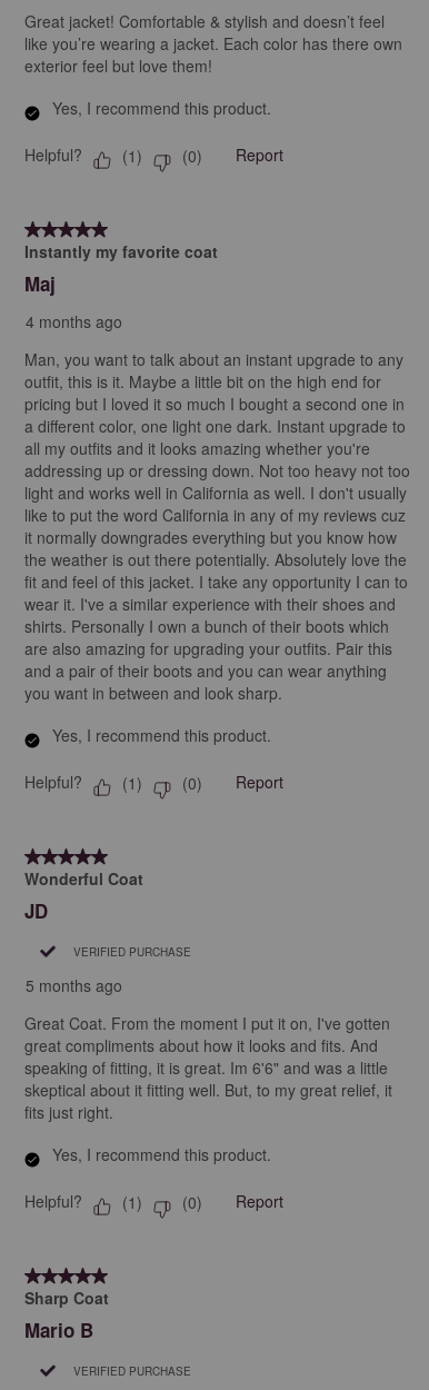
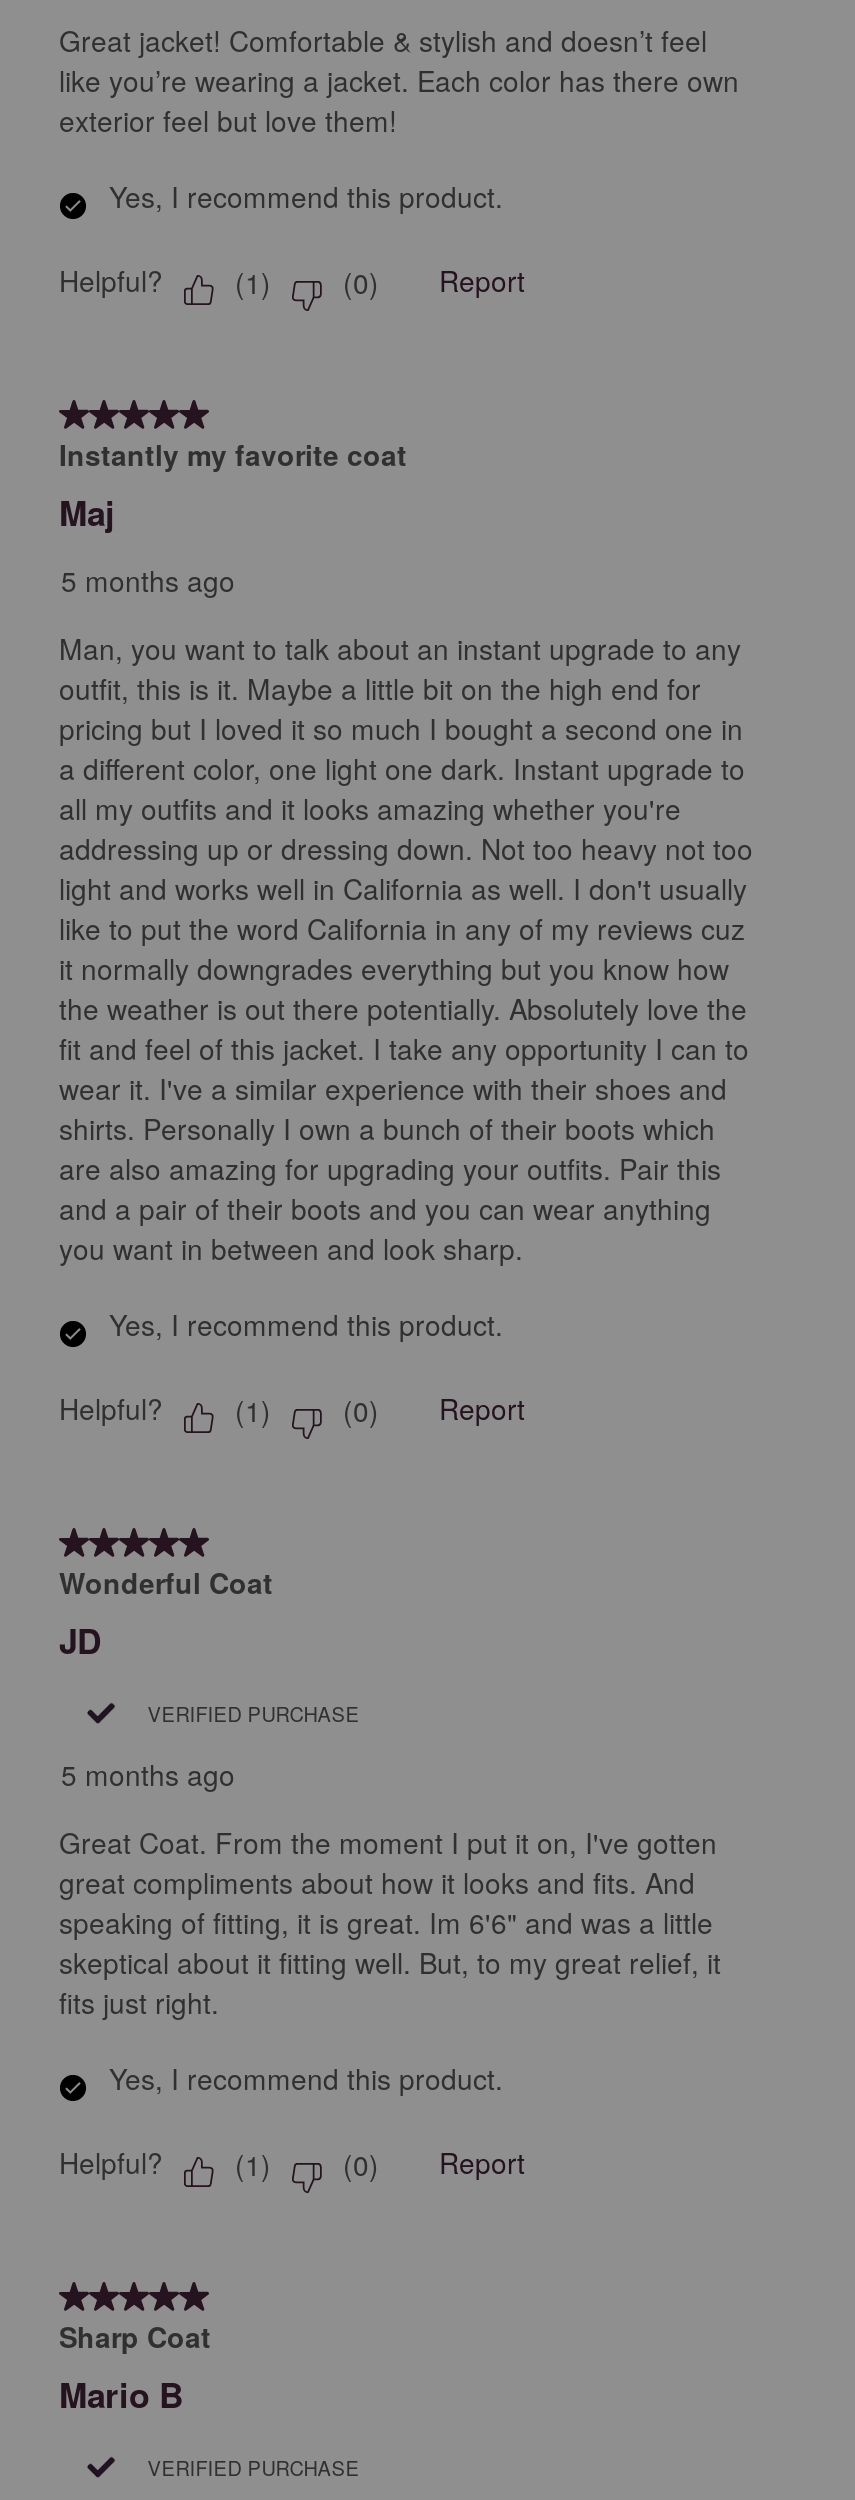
- 4 months ago
+ 5 months ago
